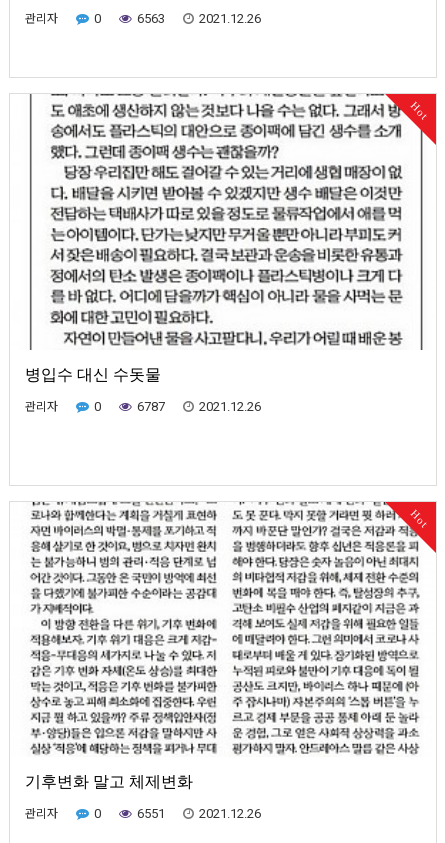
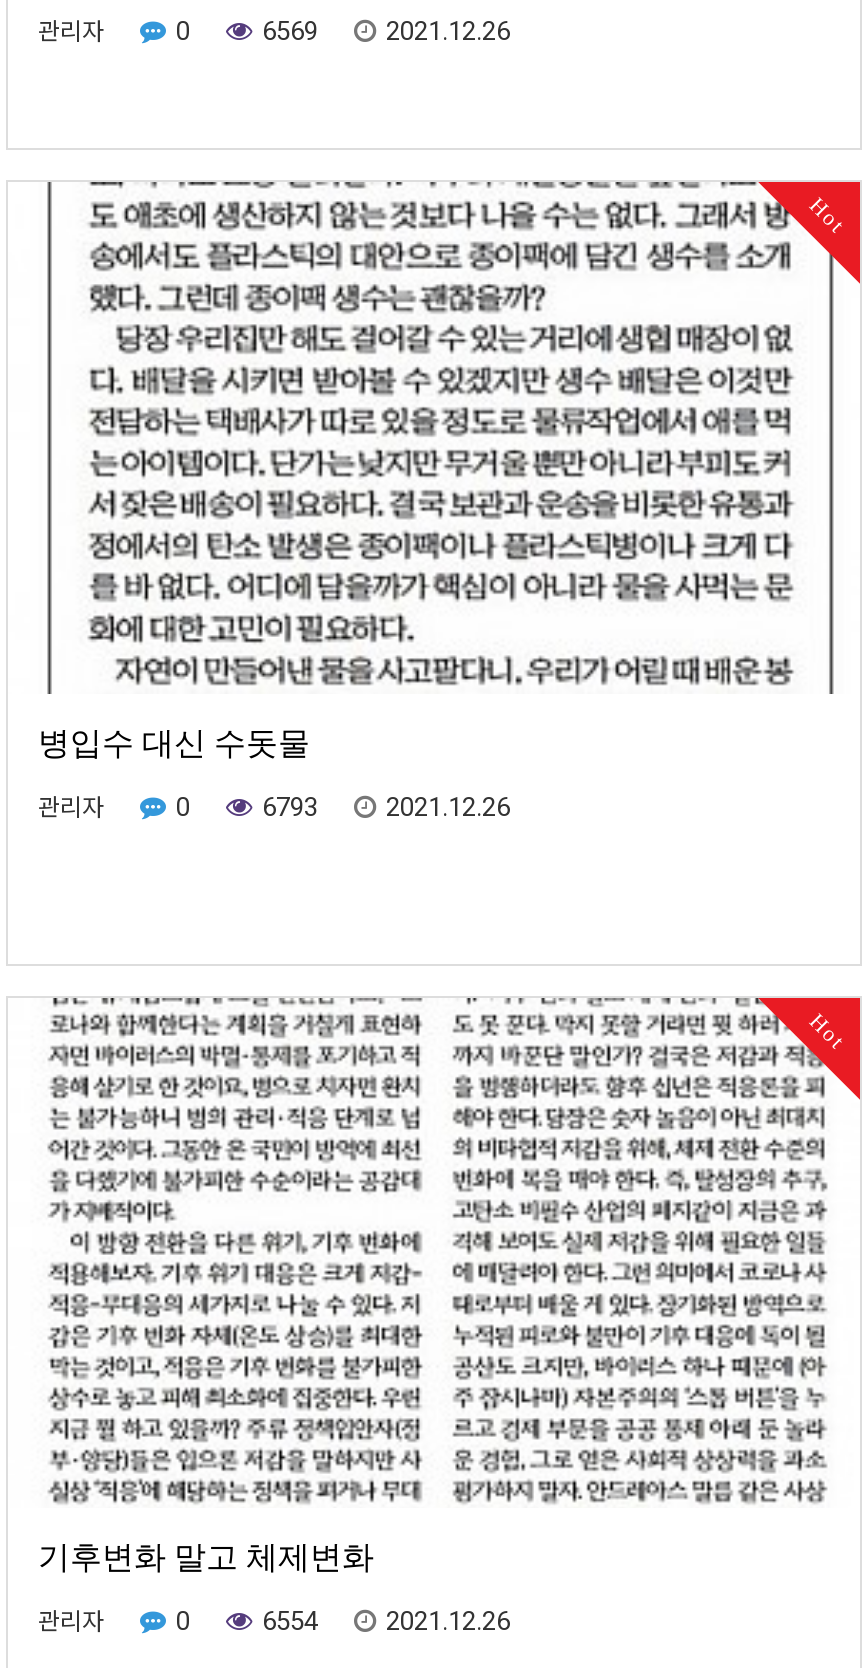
- 0 6563 2021.12.26
+ 0 6569 2021.12.26

- 0 6787 2021.12.26
+ 0 6793 2021.12.26

- 0 6551 2021.12.26
+ 0 6554 2021.12.26
